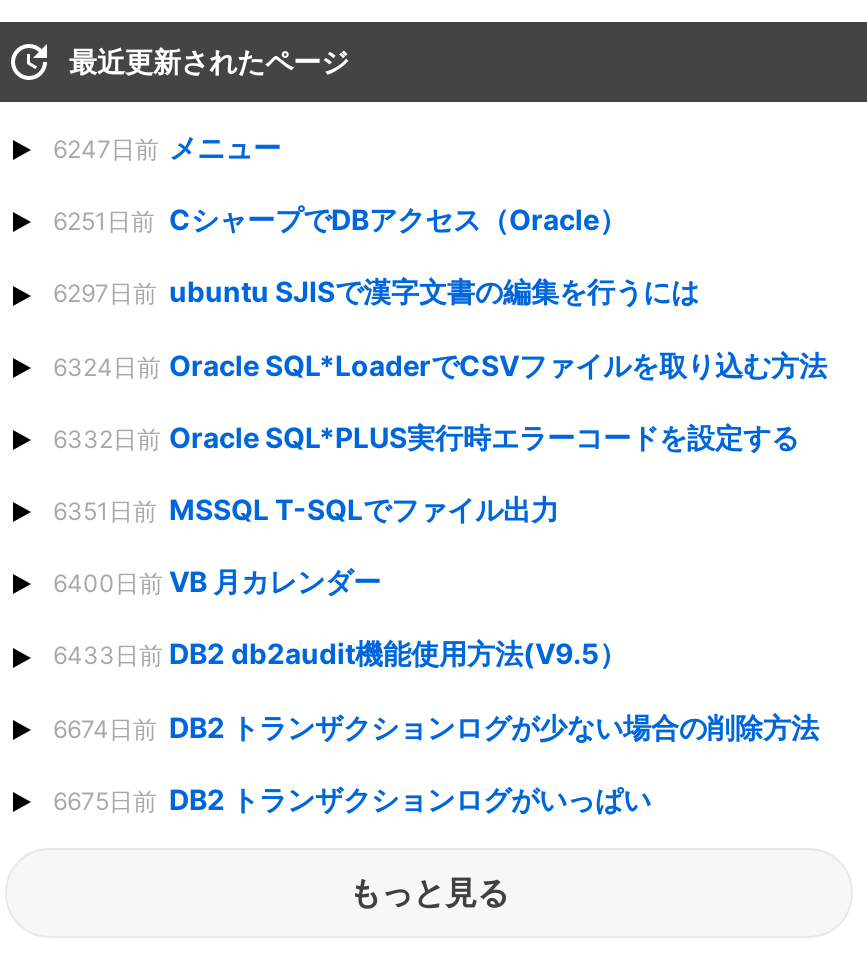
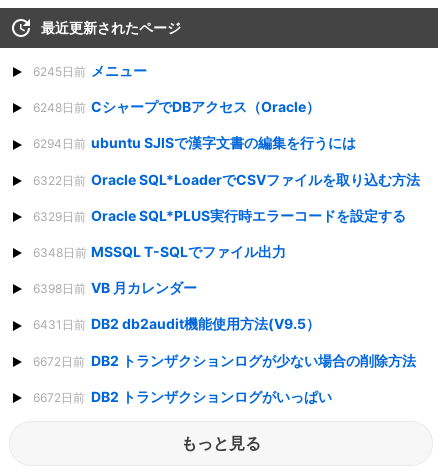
- 6247日前 メニュー
+ 6245日前 メニュー

- 6251日前 CシャープでDBアクセス（Oracle）
+ 6248日前 CシャープでDBアクセス（Oracle）

- 6297日前 ubuntu SJISで漢字文書の編集を行うには
+ 6294日前 ubuntu SJISで漢字文書の編集を行うには

- 6324日前 Oracle SQL*LoaderでCSVファイルを取り込む方法
+ 6322日前 Oracle SQL*LoaderでCSVファイルを取り込む方法

- 6332日前 Oracle SQL*PLUS実行時エラーコードを設定する
+ 6329日前 Oracle SQL*PLUS実行時エラーコードを設定する

- 6351日前 MSSQL T-SQLでファイル出力
+ 6348日前 MSSQL T-SQLでファイル出力

- 6400日前 VB 月カレンダー
+ 6398日前 VB 月カレンダー

- 6433日前 DB2 db2audit機能使用方法(V9.5）
+ 6431日前 DB2 db2audit機能使用方法(V9.5）

- 6674日前 DB2 トランザクションログが少ない場合の削除方法
+ 6672日前 DB2 トランザクションログが少ない場合の削除方法

- 6675日前 DB2 トランザクションログがいっぱい
+ 6672日前 DB2 トランザクションログがいっぱい
